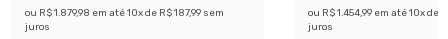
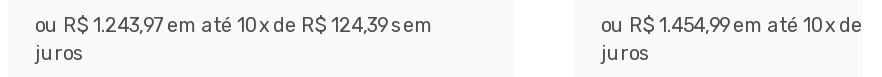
- ou R$ 1.879,98 em até 10 x de R$ 187,99 sem
+ ou R$ 1.243,97 em até 10 x de R$ 124,39 sem
